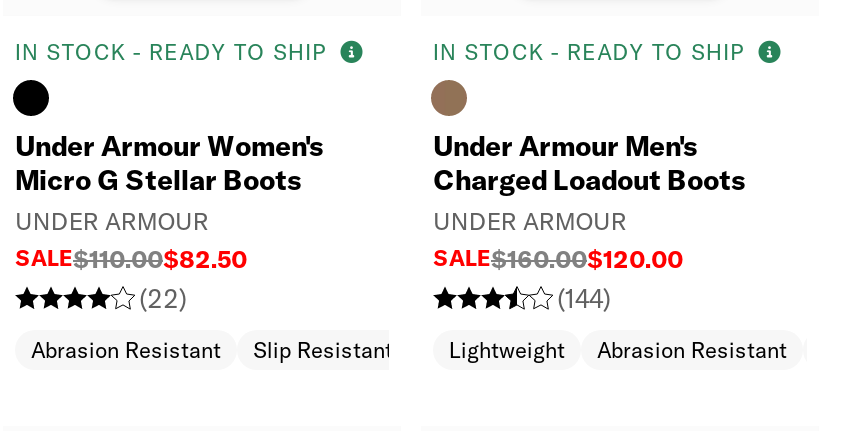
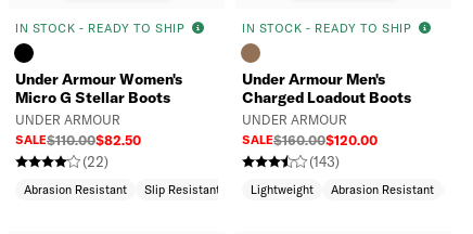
- (144)
+ (143)
